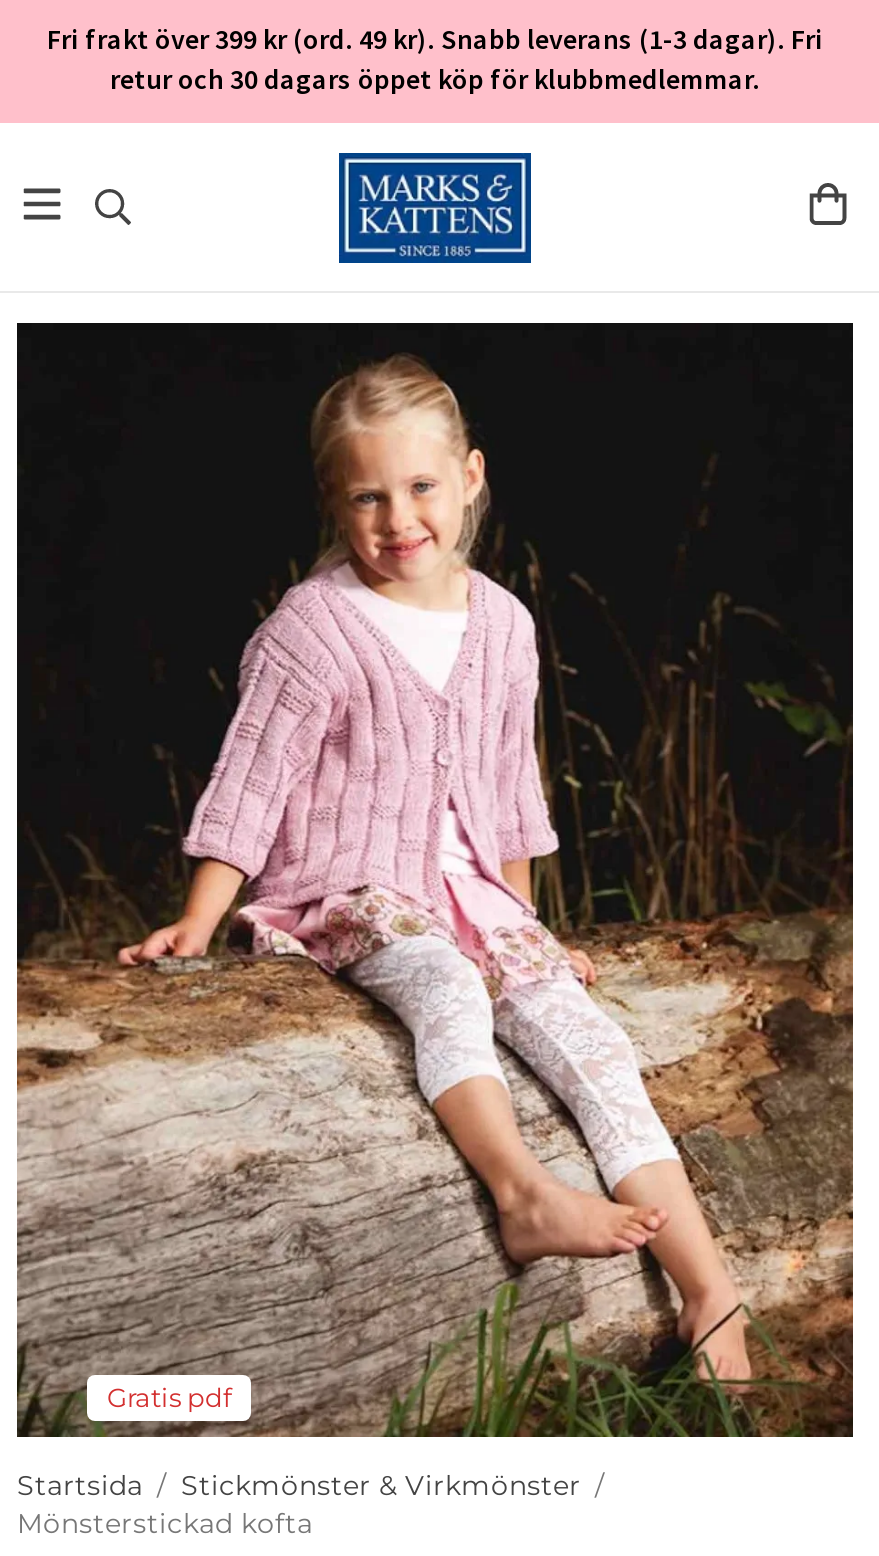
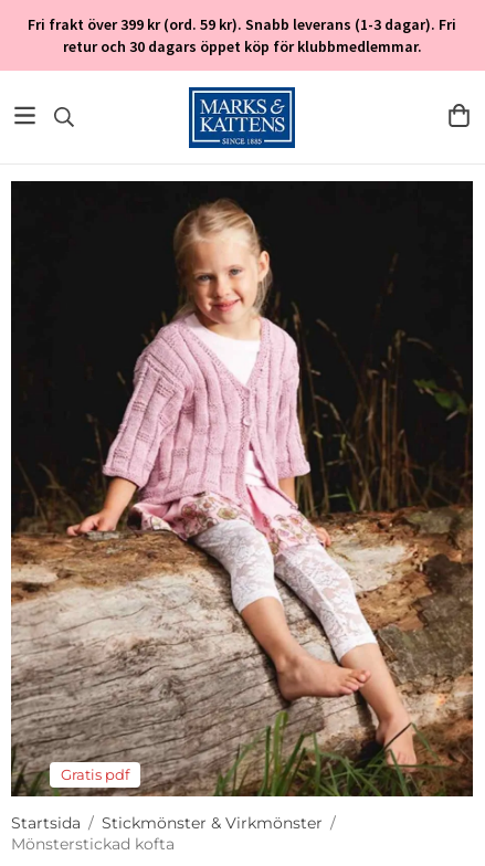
- Fri frakt över 399 kr (ord. 49 kr). Snabb leverans (1-3 dagar). Fri
+ Fri frakt över 399 kr (ord. 59 kr). Snabb leverans (1-3 dagar). Fri
